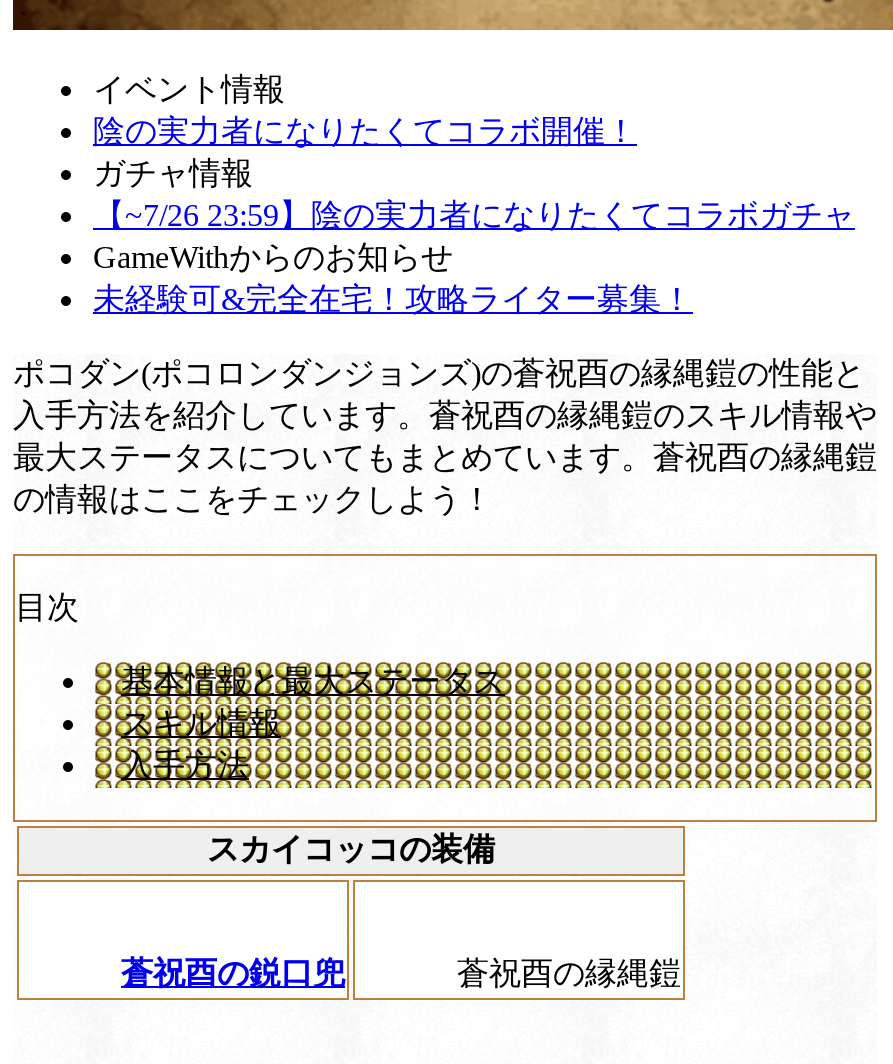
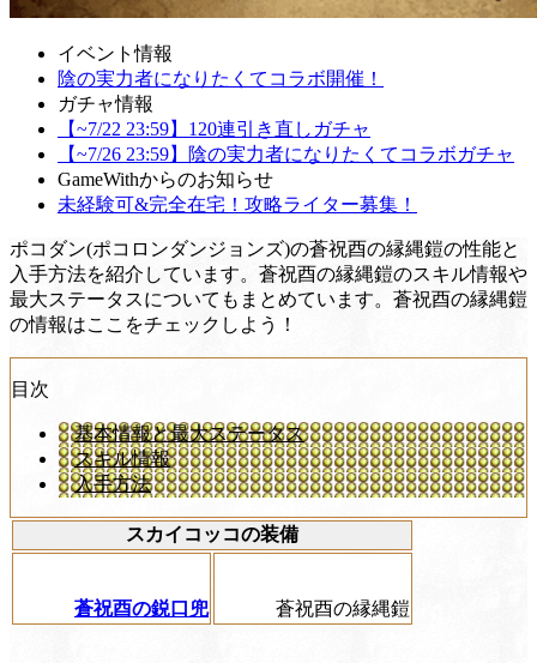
+ 【~7/22 23:59】120連引き直しガチャ
